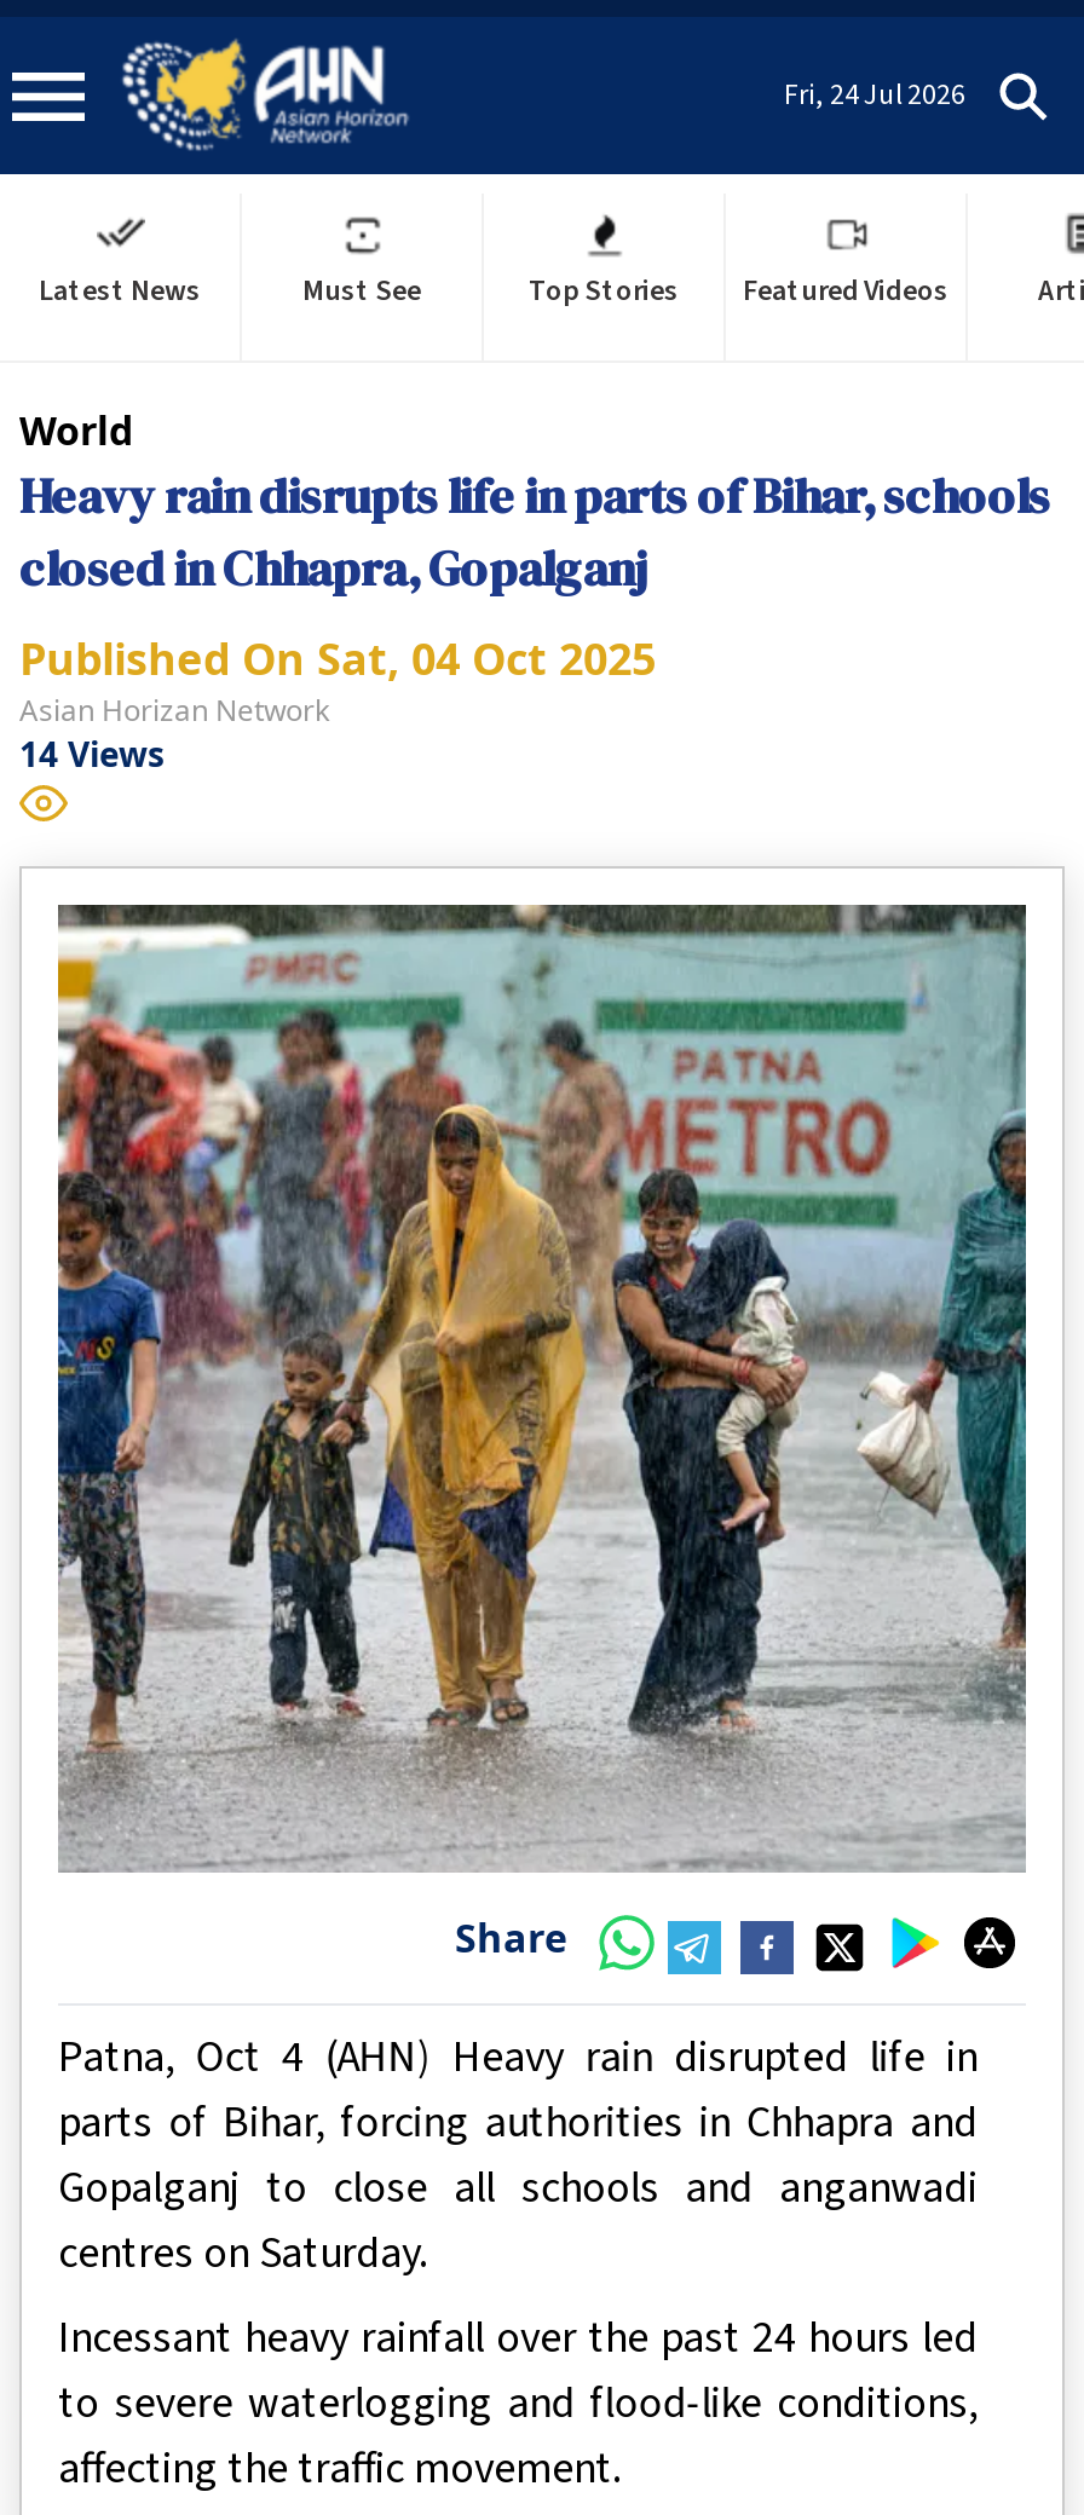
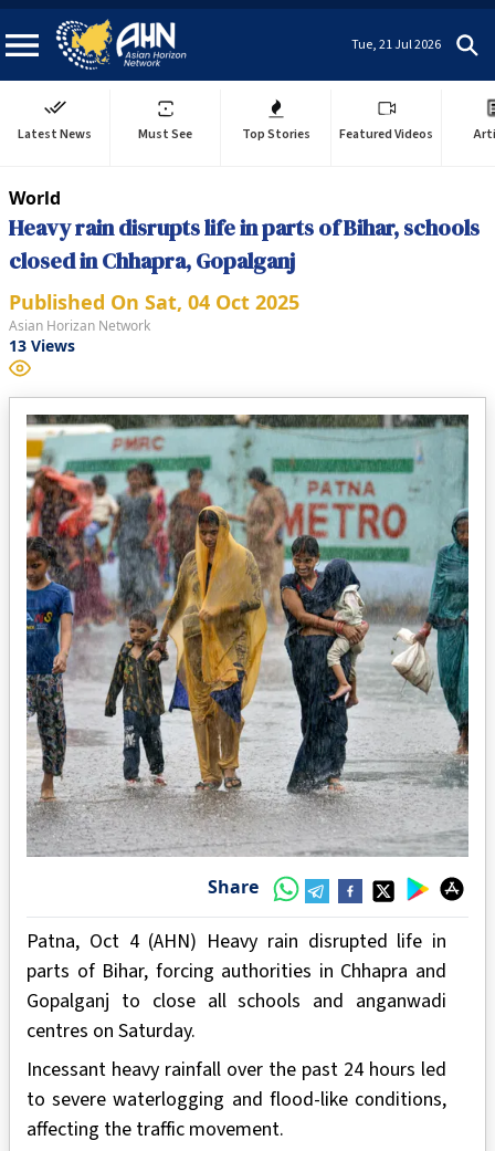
- Fri, 24 Jul 2026
+ Tue, 21 Jul 2026

- 14 Views
+ 13 Views
